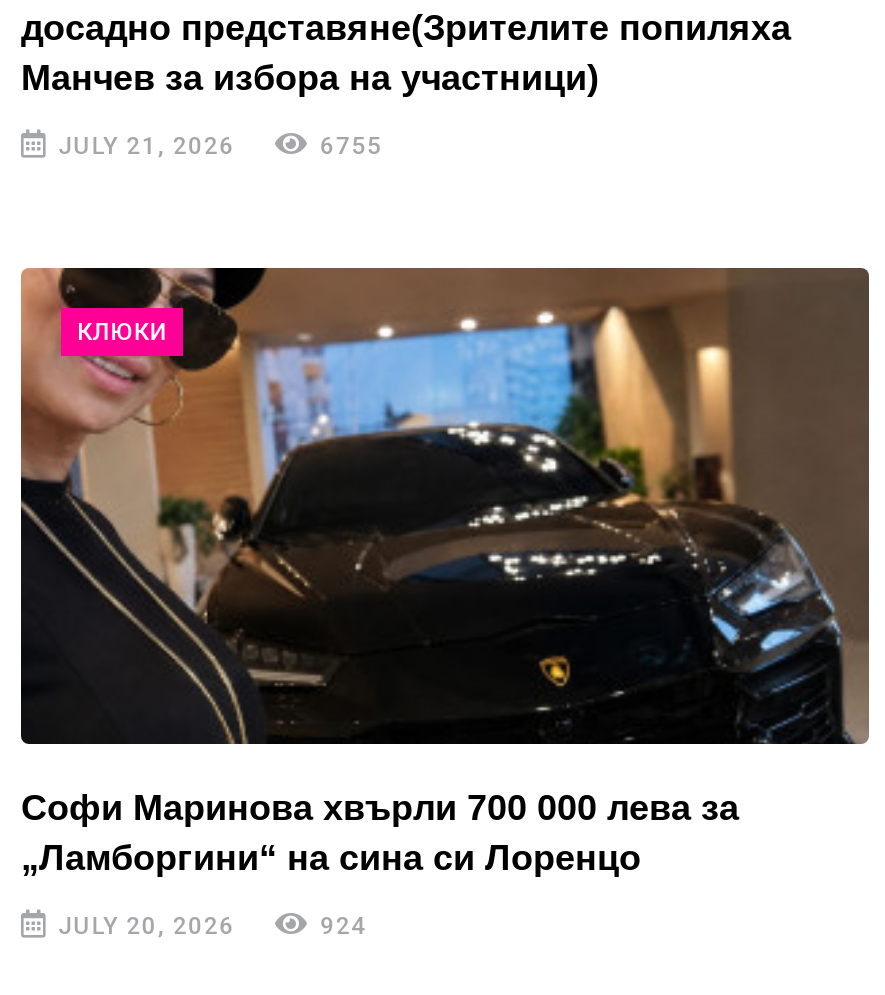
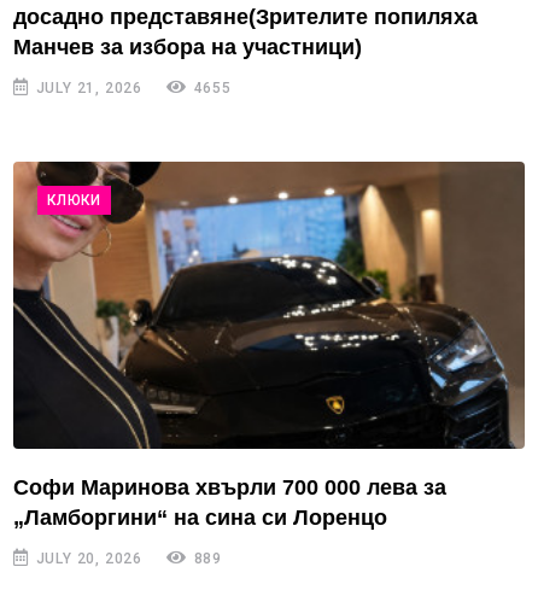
- 6755
+ 4655

- 924
+ 889
